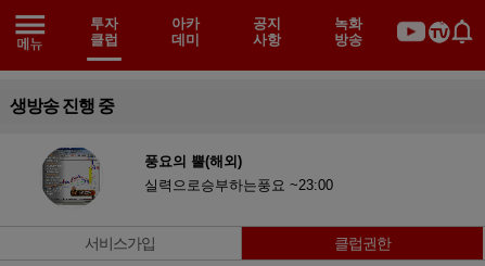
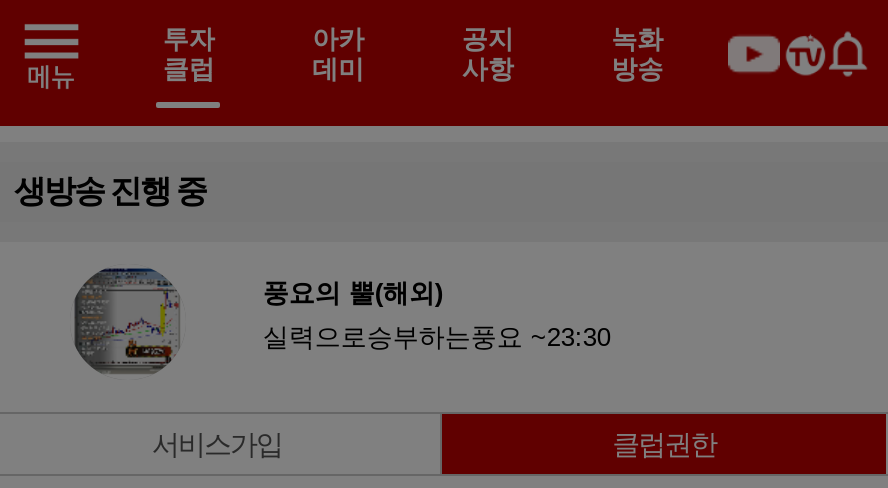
- 실력으로승부하는풍요 ~23:00
+ 실력으로승부하는풍요 ~23:30
